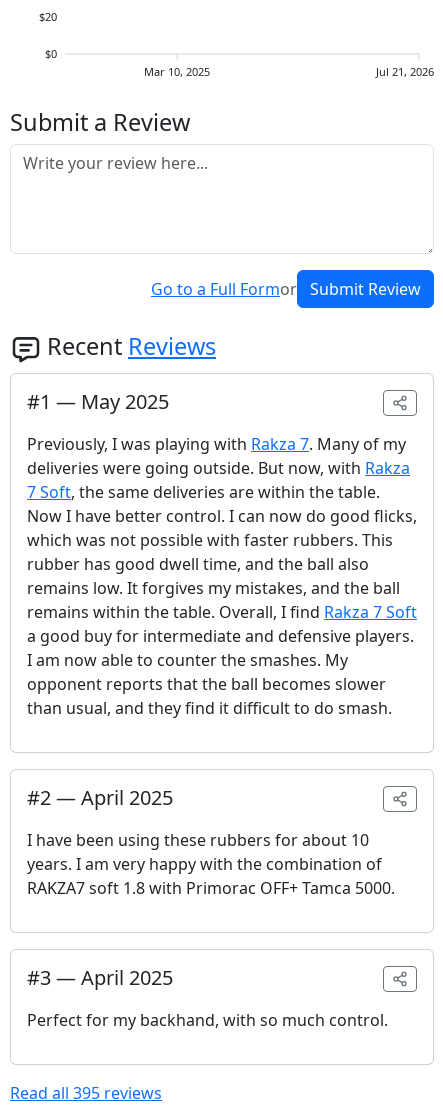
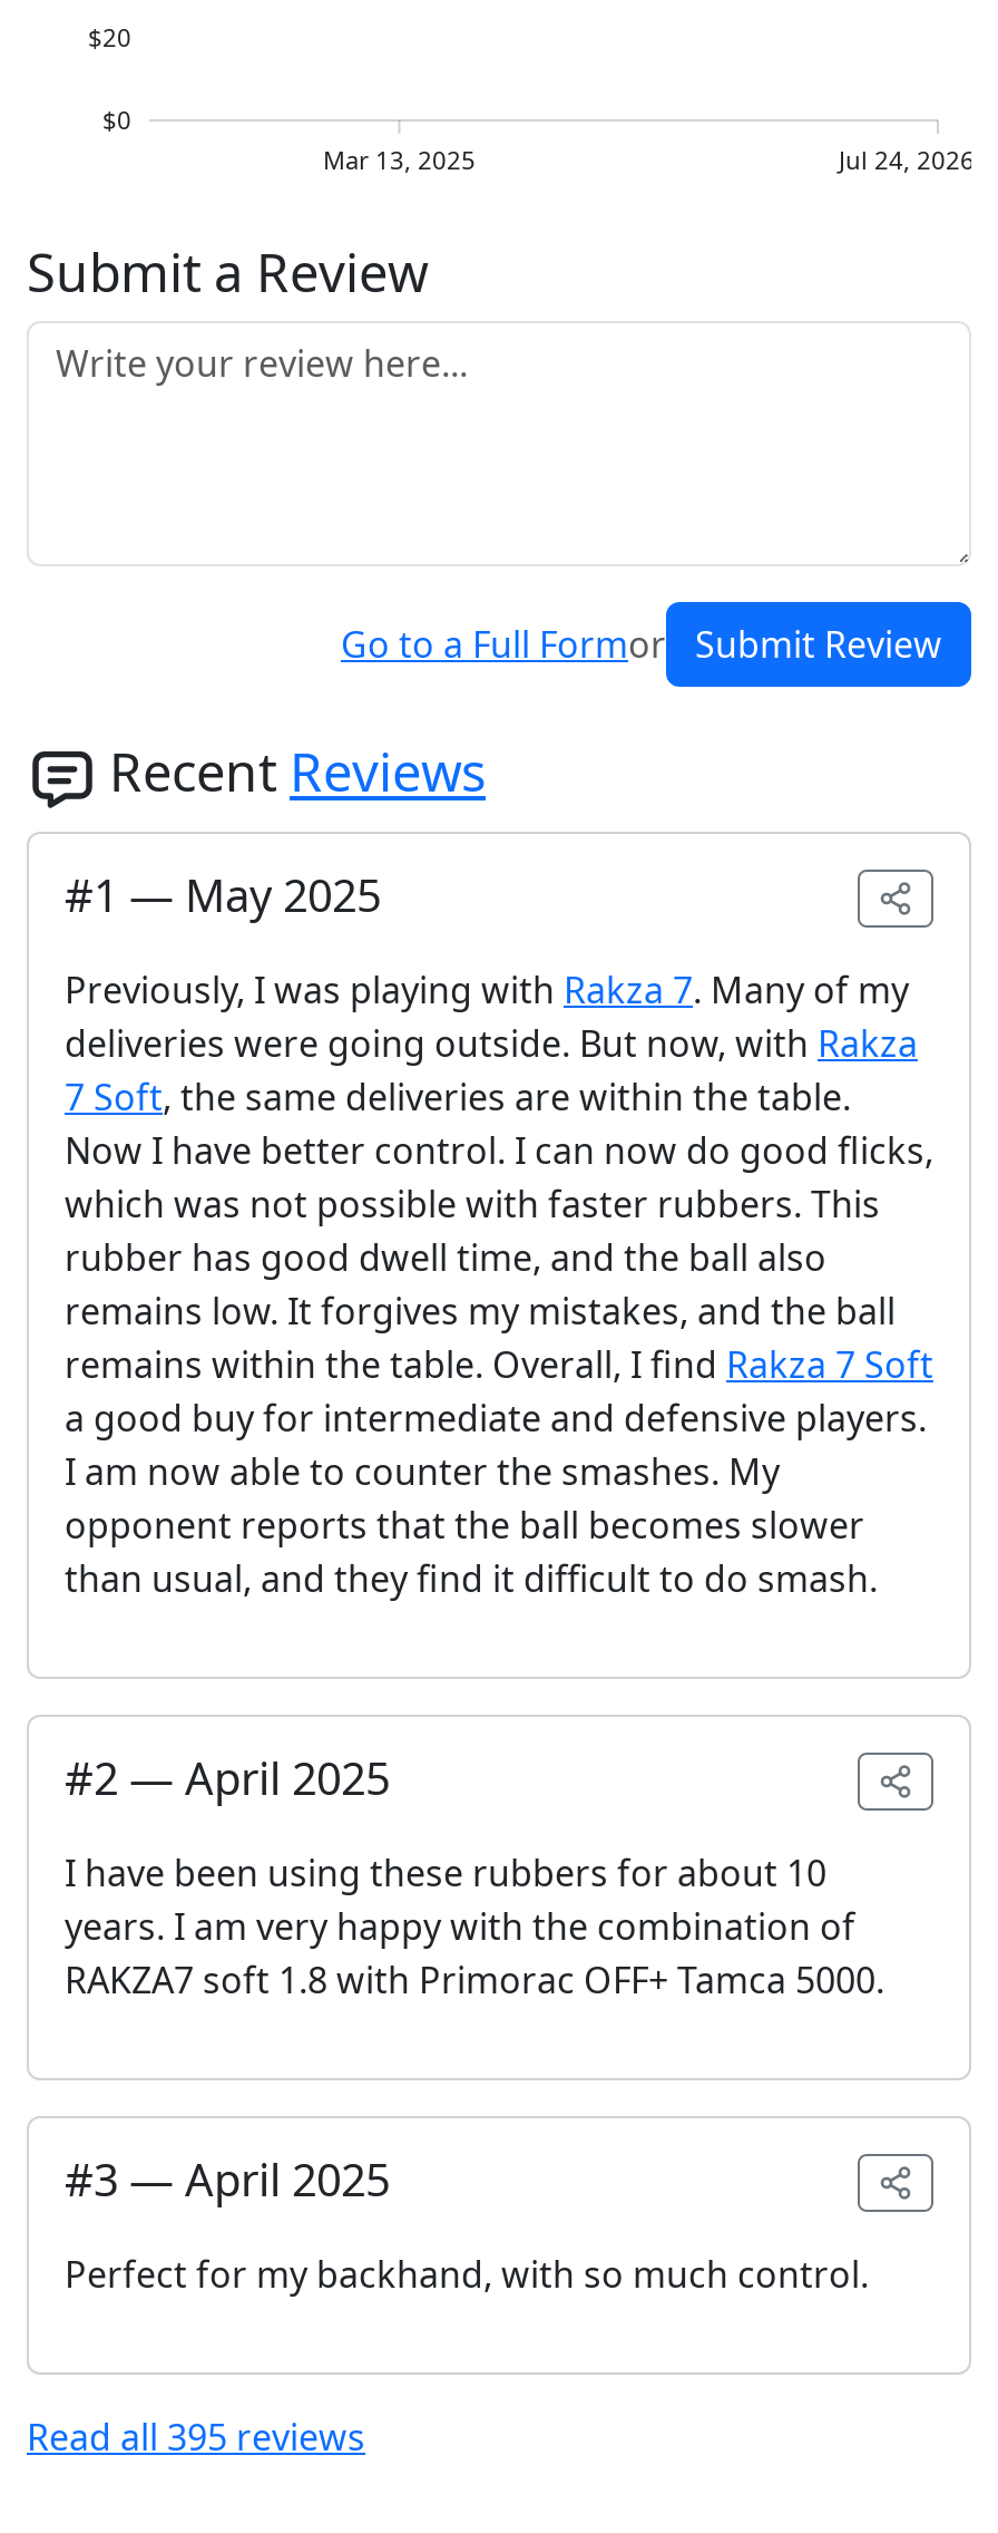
- Mar 10, 2025
+ Mar 13, 2025

- Jul 21, 2026
+ Jul 24, 2026
